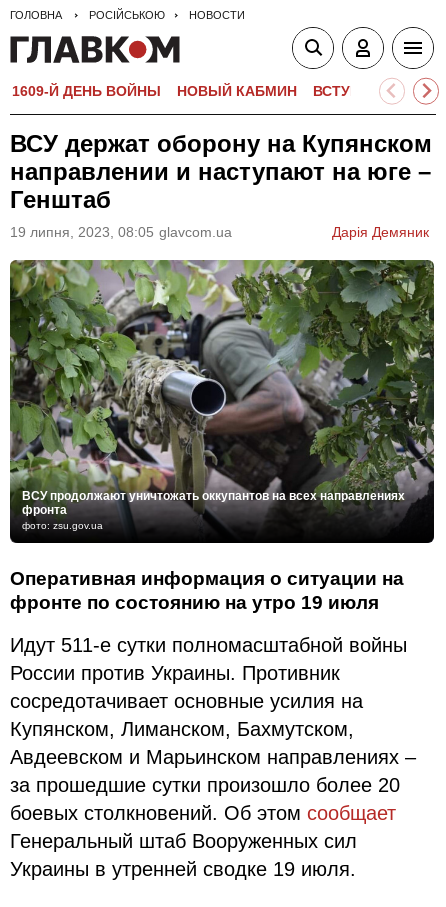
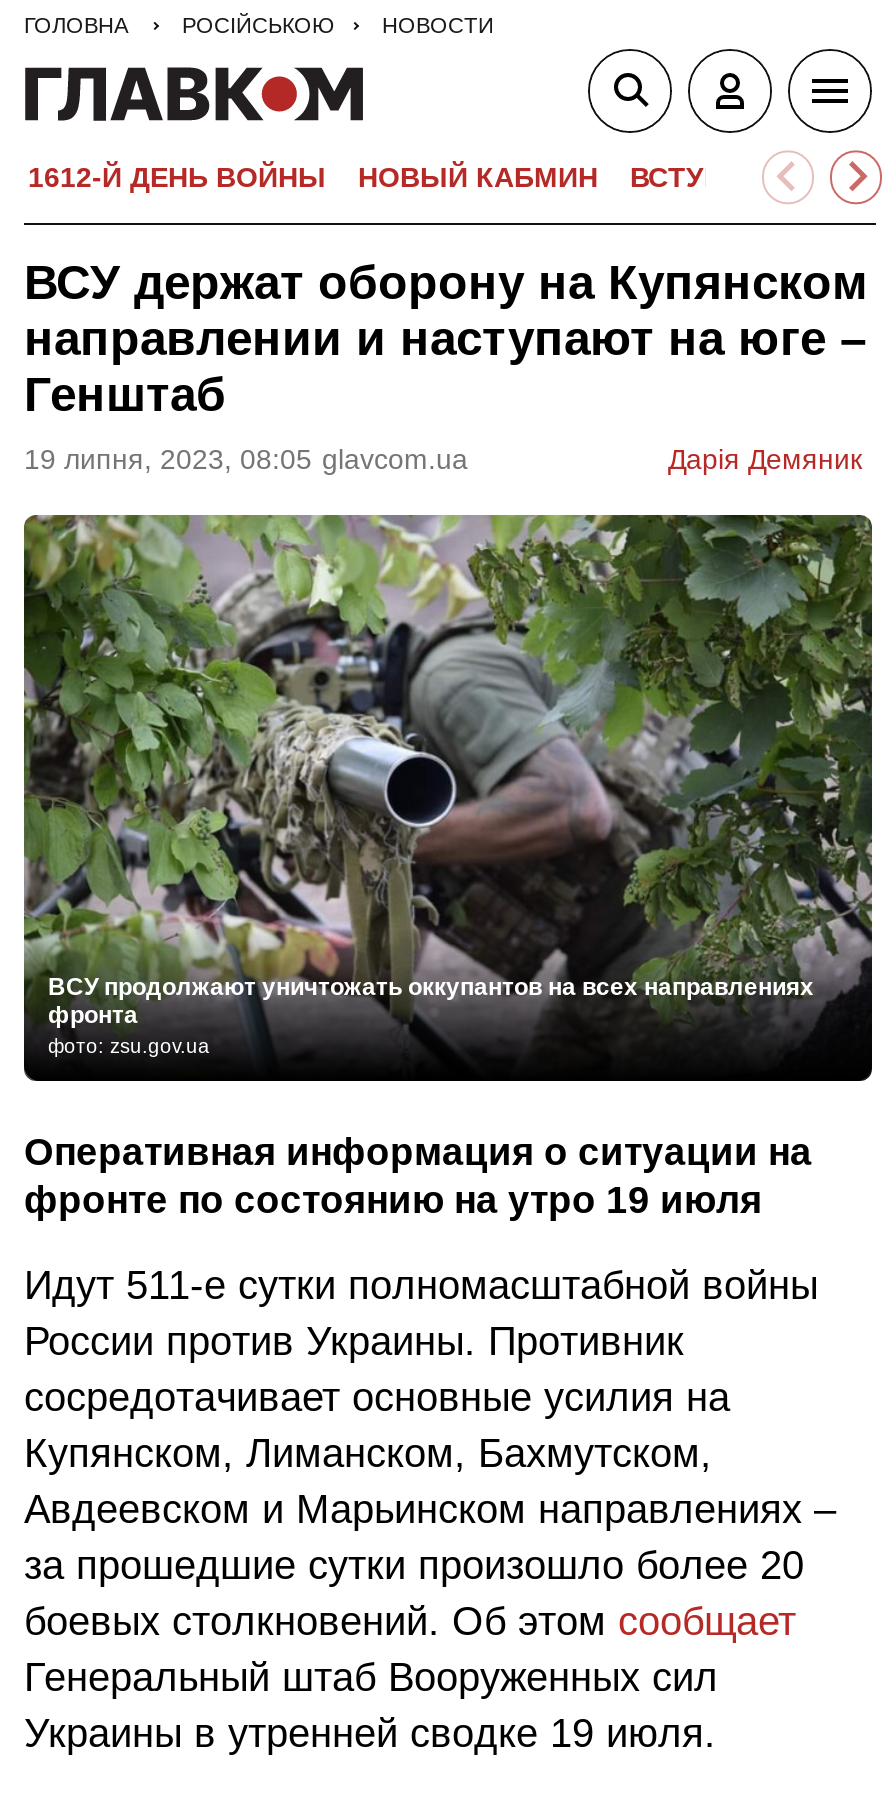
- 1609-Й ДЕНЬ ВОЙНЫ
+ 1612-Й ДЕНЬ ВОЙНЫ
